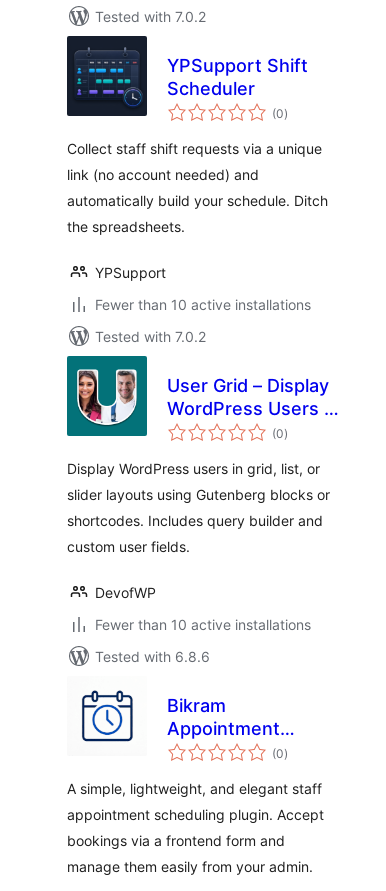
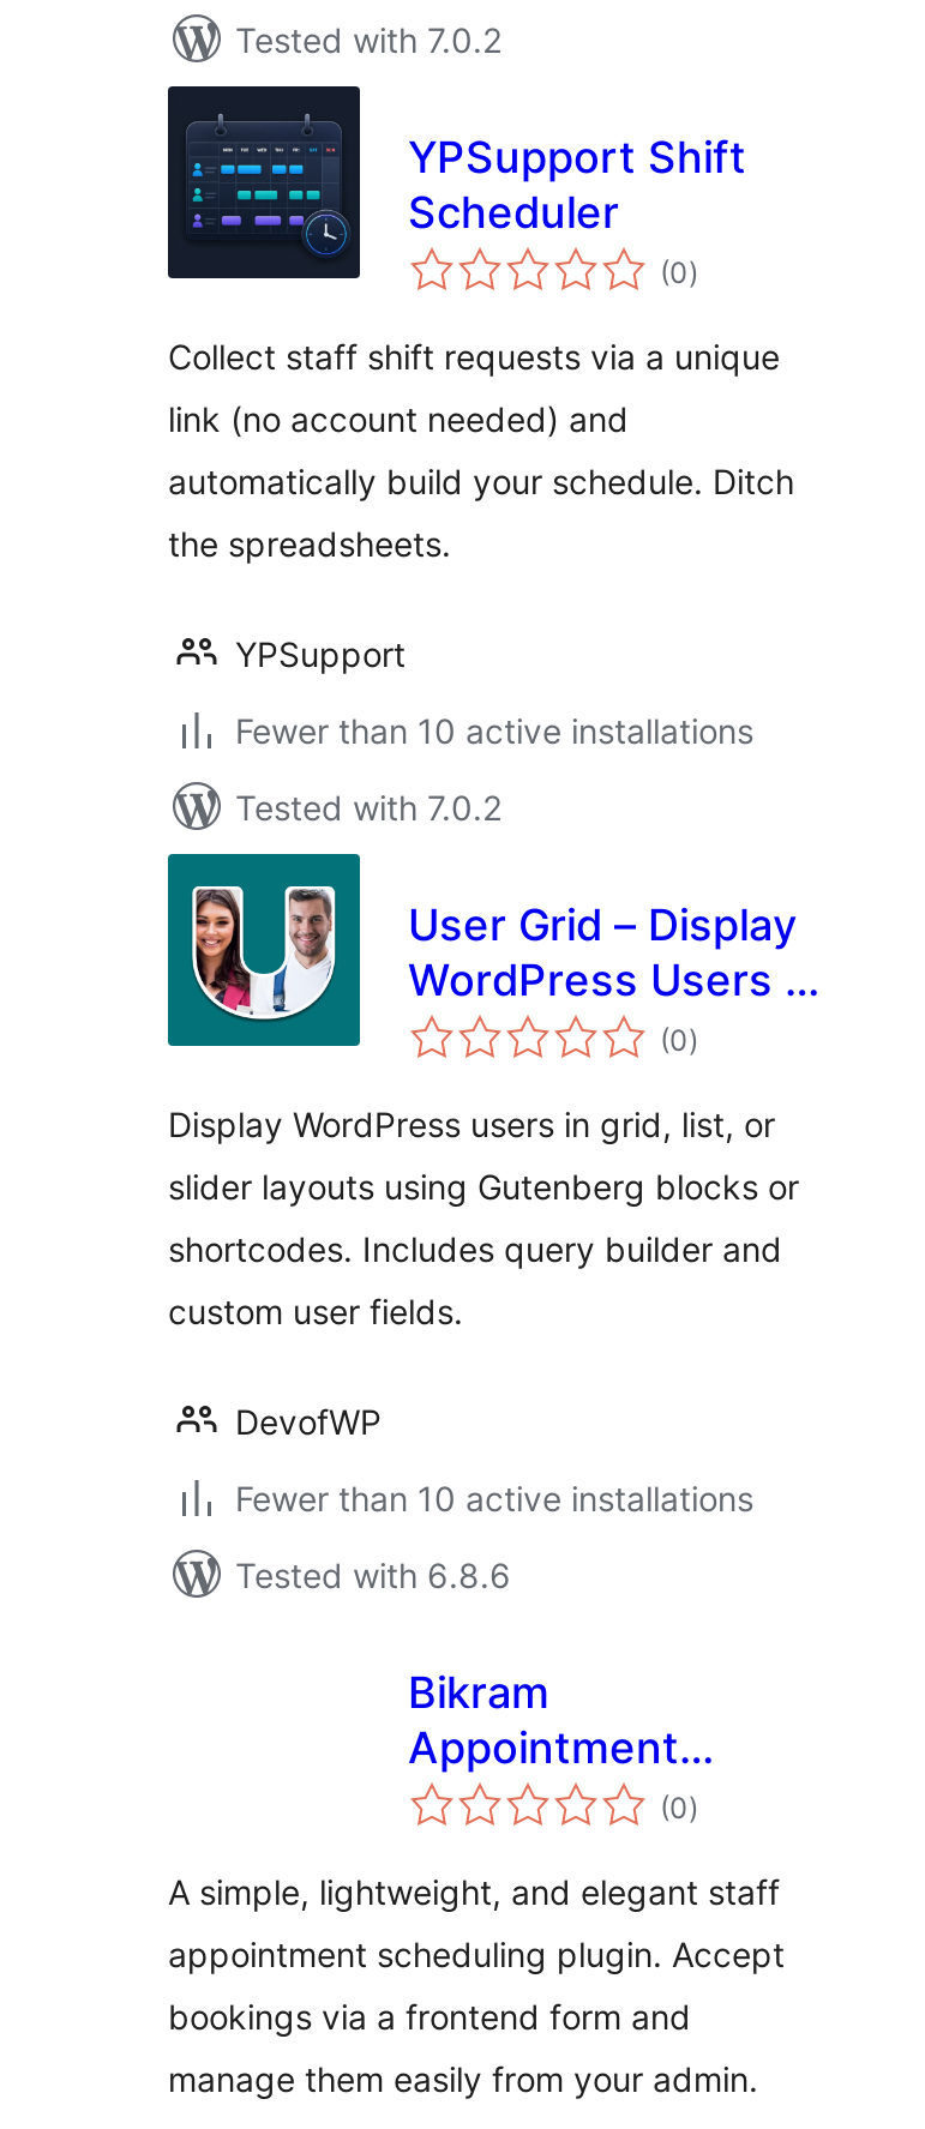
- [image]
